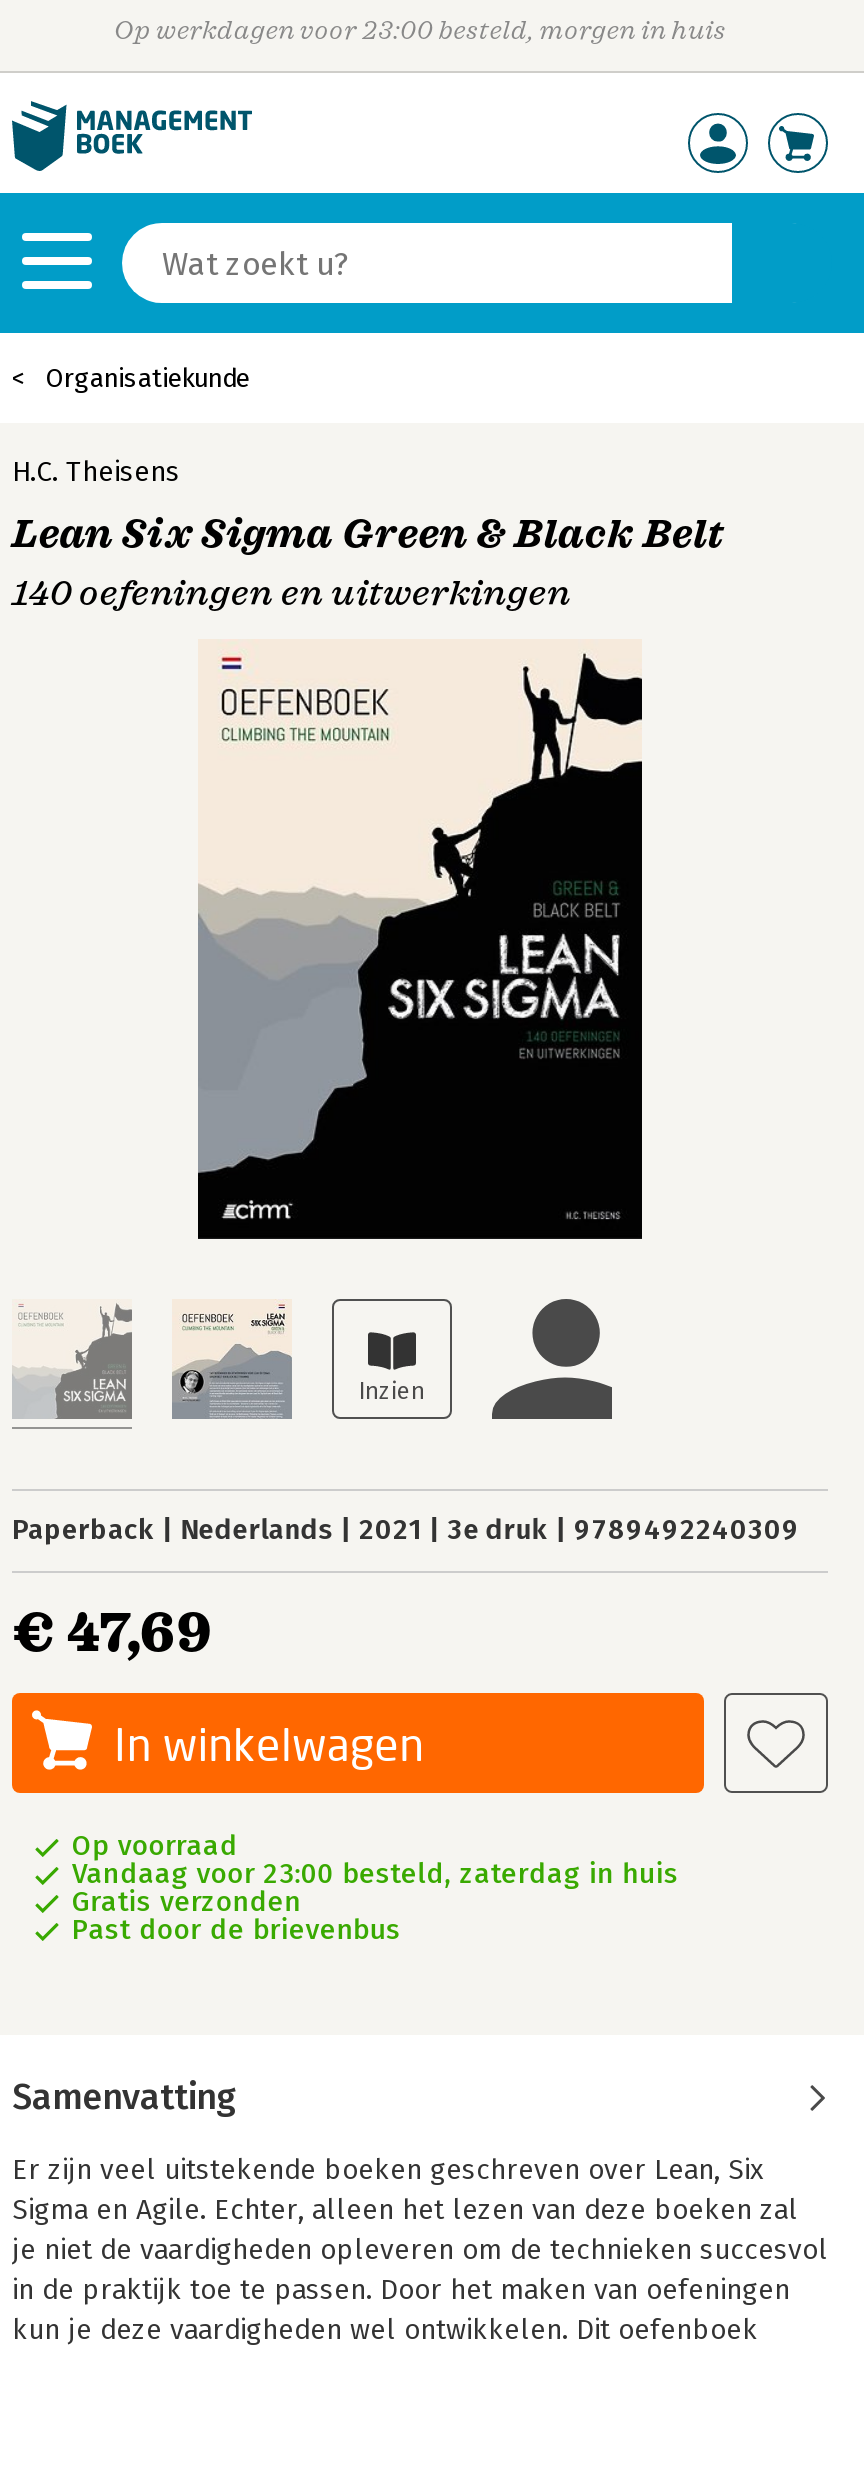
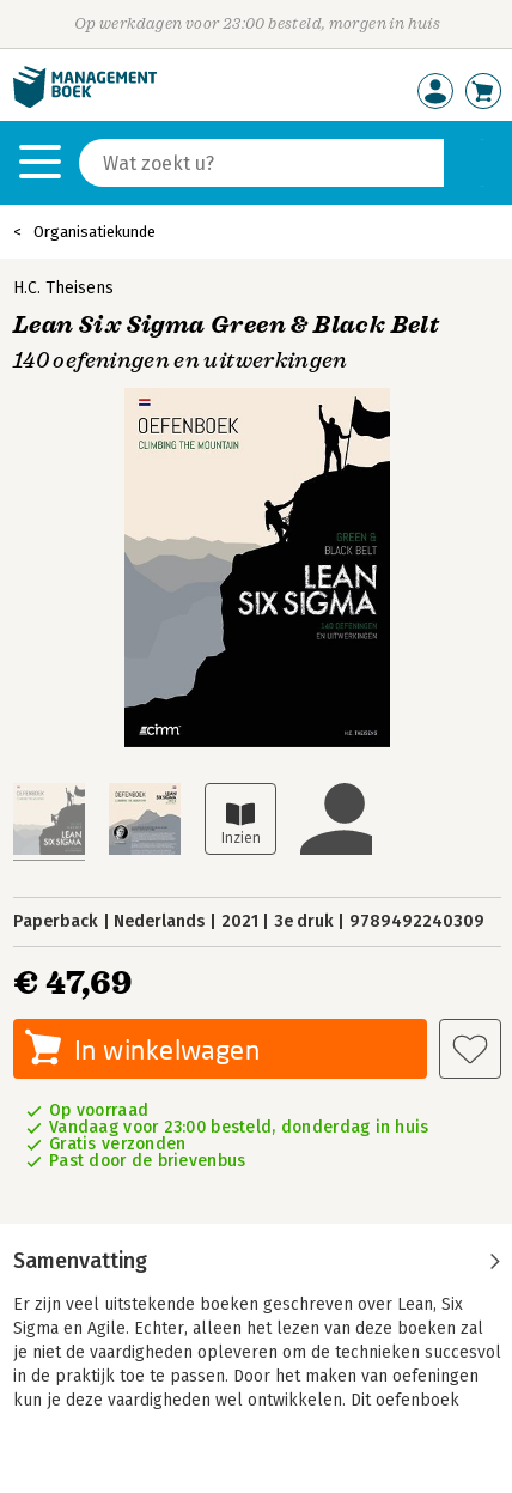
- Vandaag voor 23:00 besteld, zaterdag in huis
+ Vandaag voor 23:00 besteld, donderdag in huis
